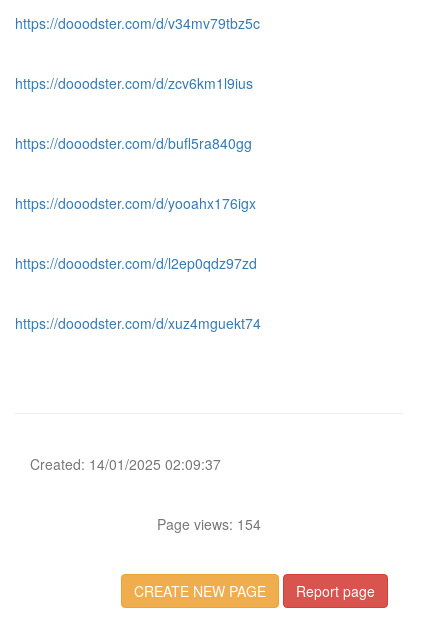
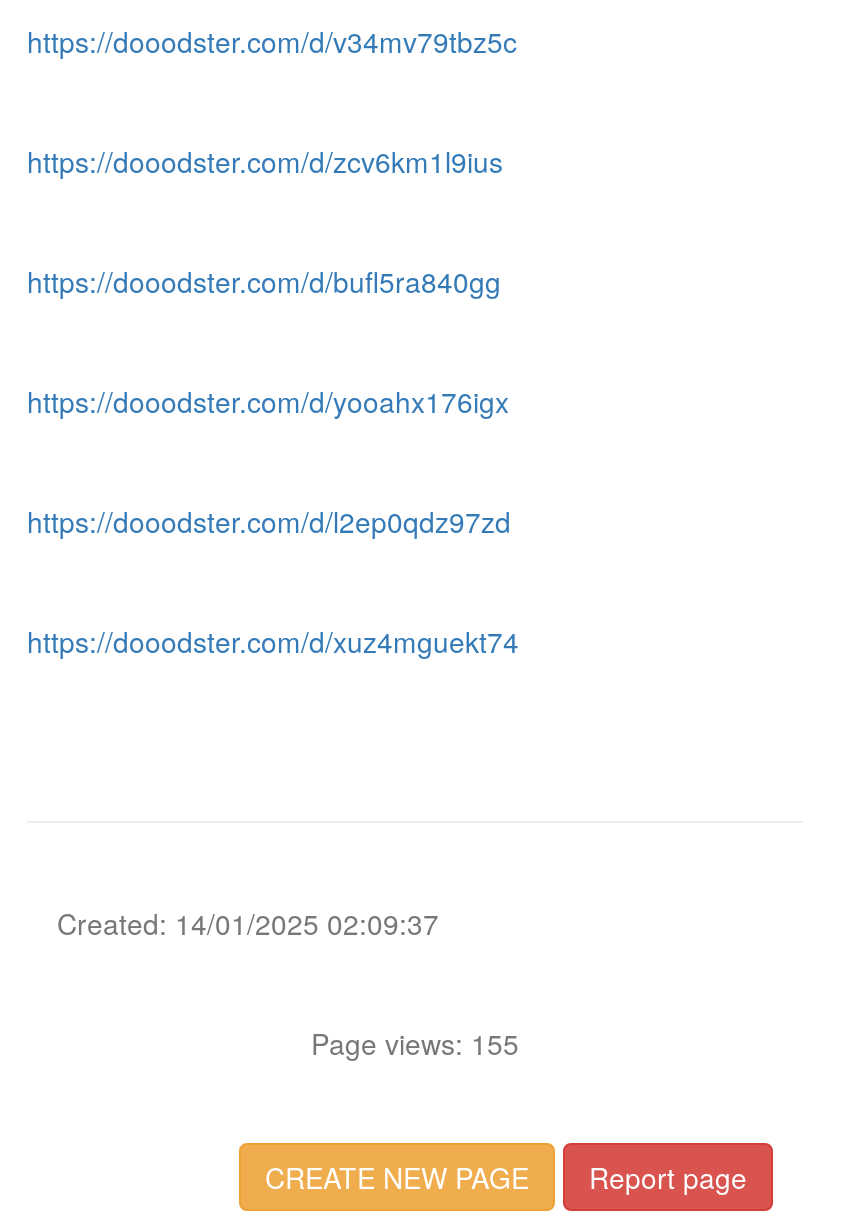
- Page views: 154
+ Page views: 155
